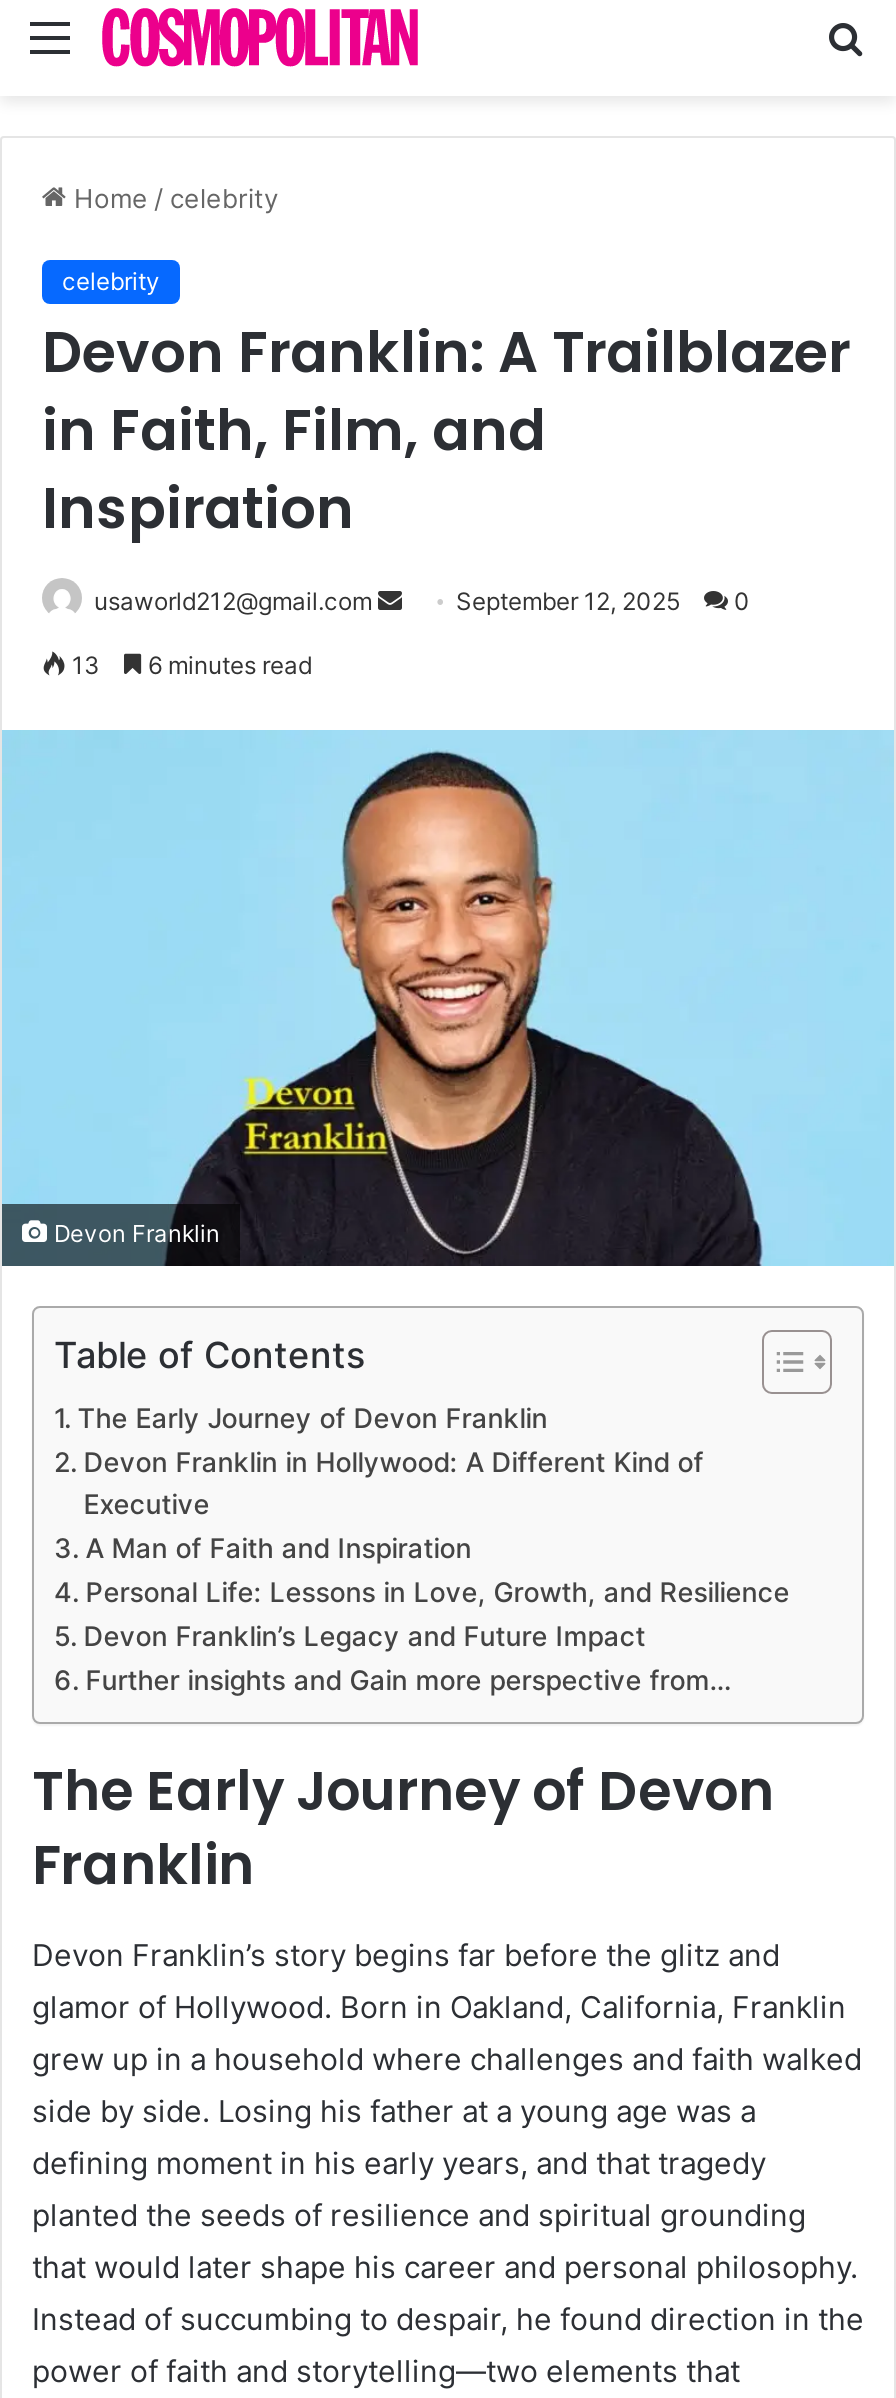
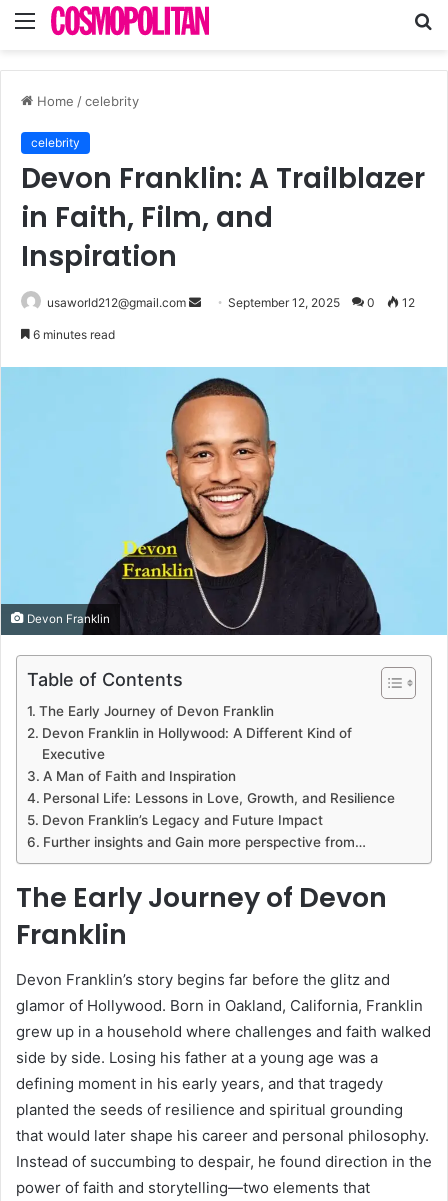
- 13
+ 12
